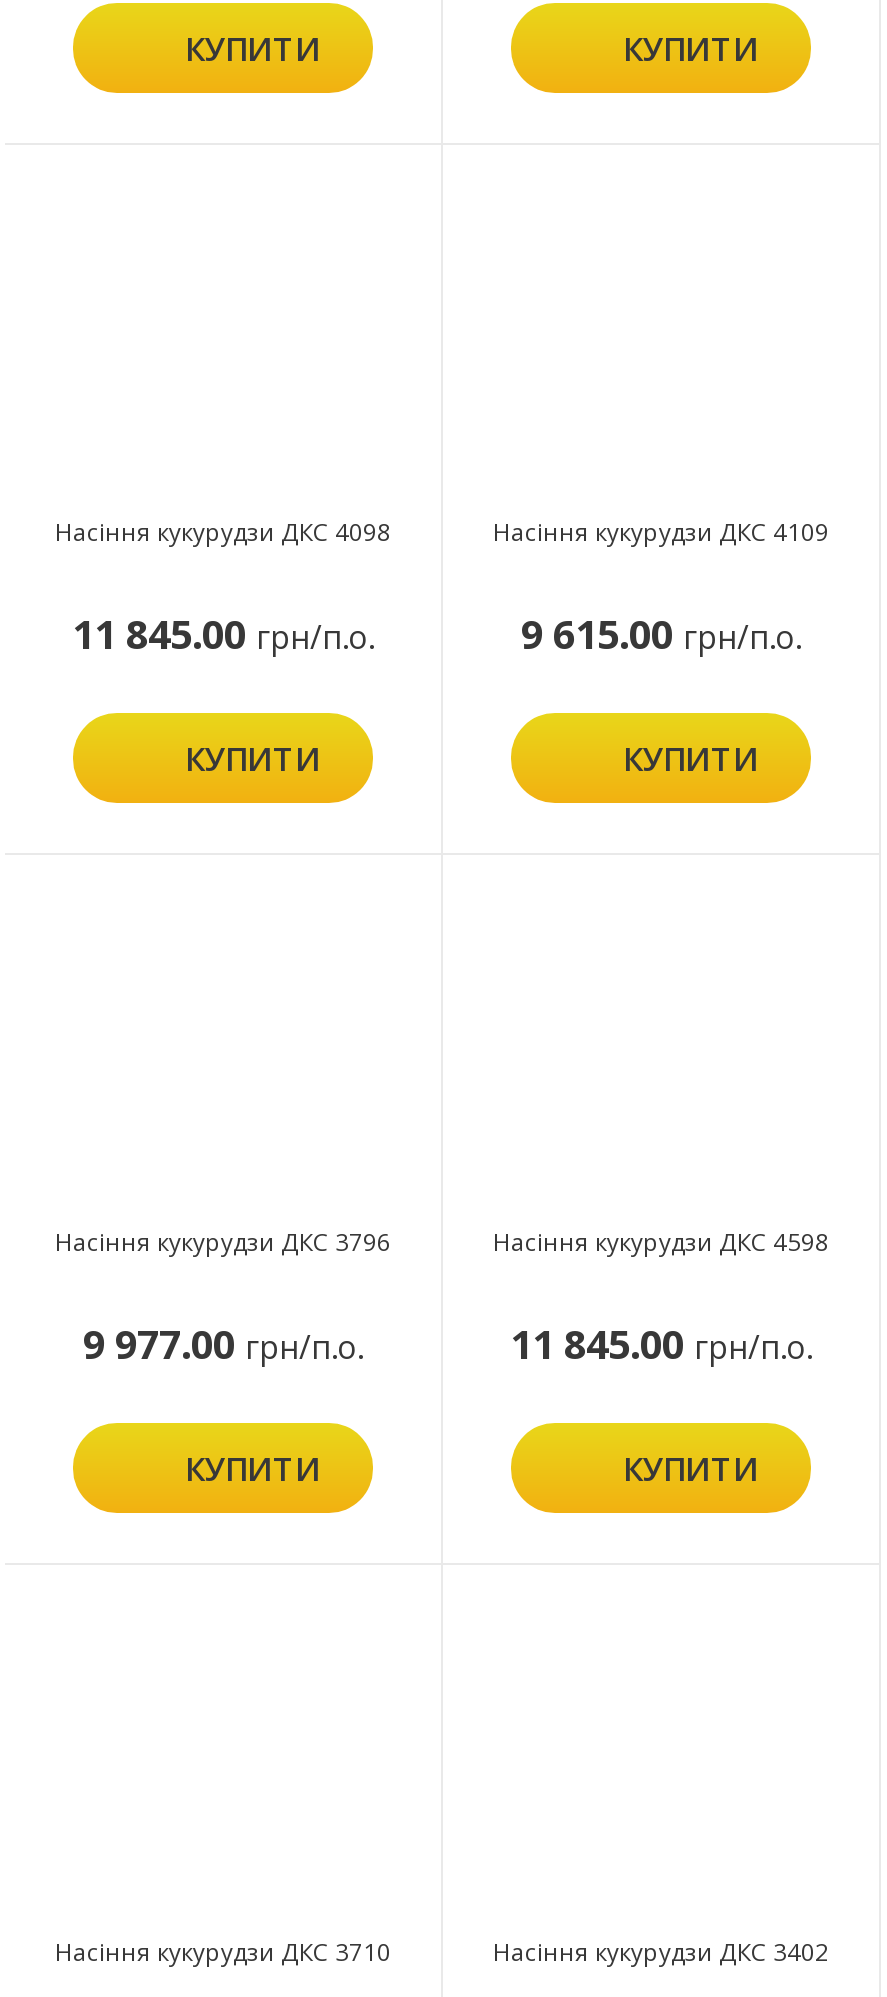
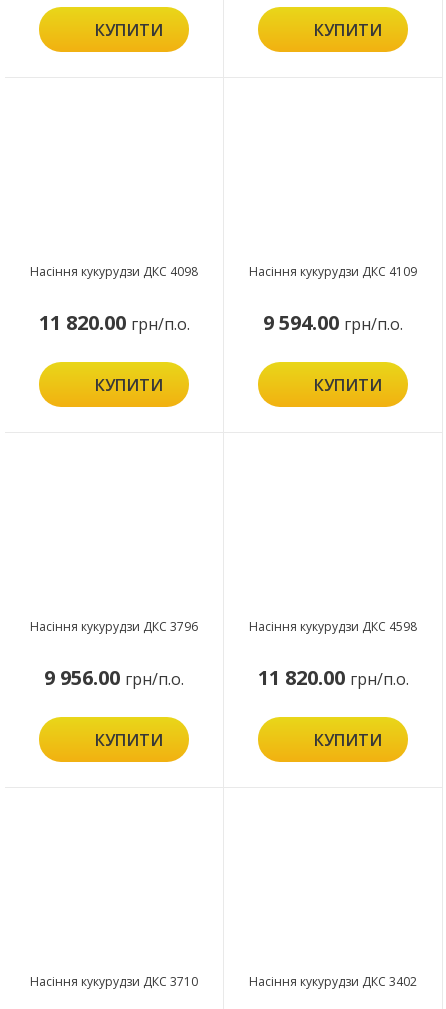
- 11 845.00 грн/п.о.
+ 11 820.00 грн/п.о.

- 9 615.00 грн/п.о.
+ 9 594.00 грн/п.о.

- 9 977.00 грн/п.о.
+ 9 956.00 грн/п.о.

- 11 845.00 грн/п.о.
+ 11 820.00 грн/п.о.
